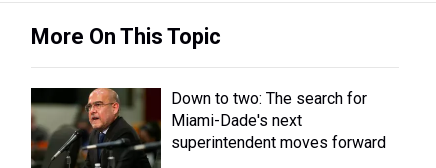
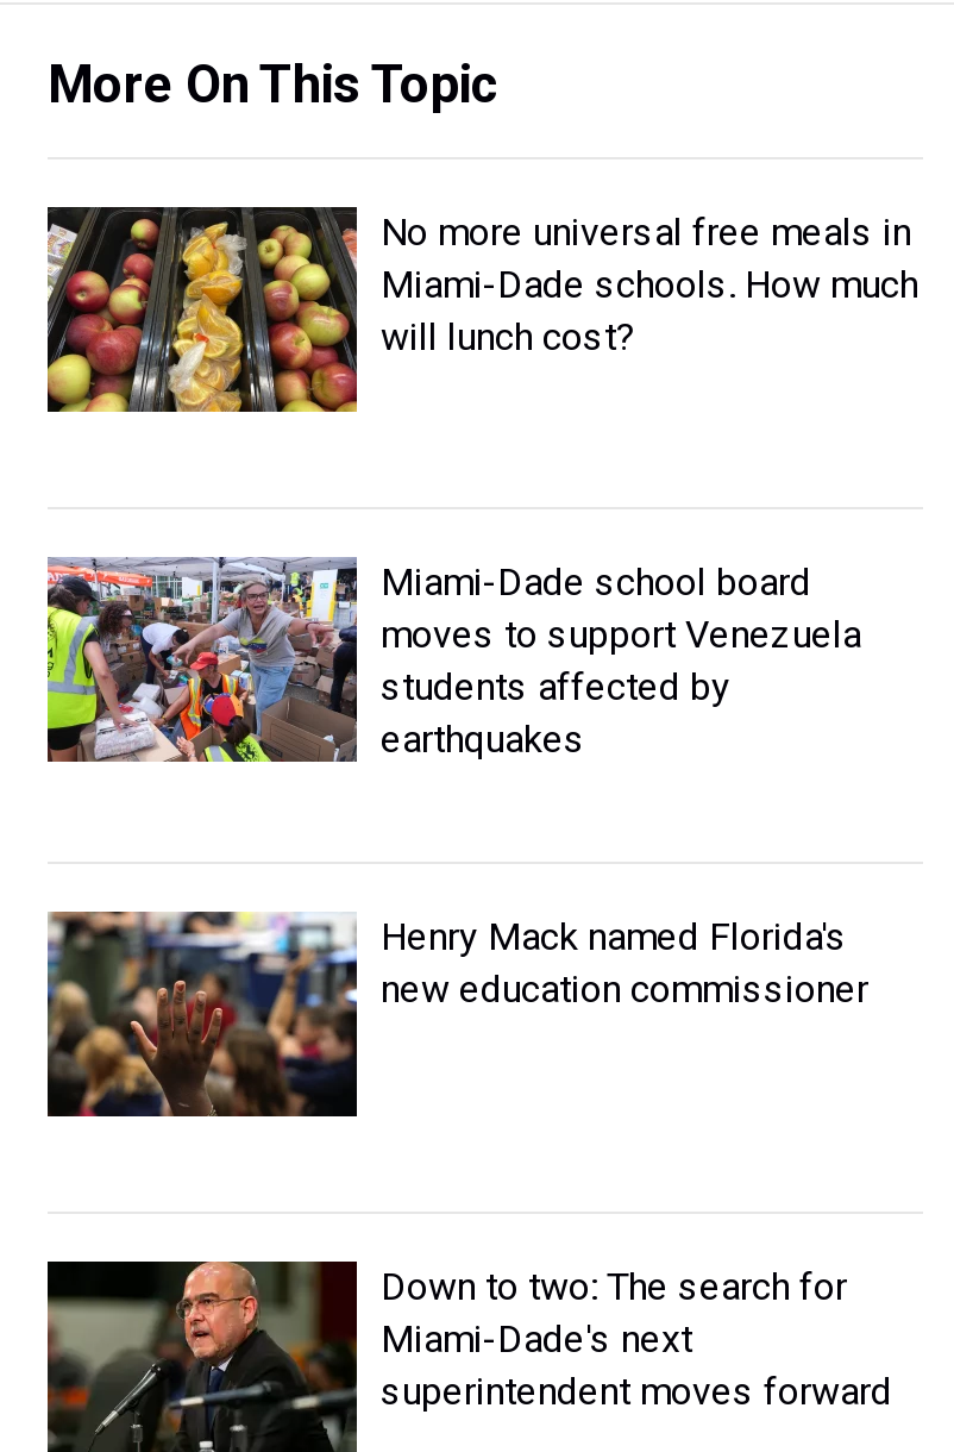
+ [image]
+ No more universal free meals in
+ Miami-Dade schools. How much
+ will lunch cost?

+ [image]
+ Miami-Dade school board
+ moves to support Venezuela
+ students affected by
+ earthquakes

+ [image]
+ Henry Mack named Florida's
+ new education commissioner
